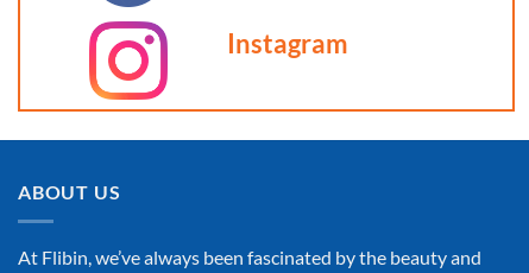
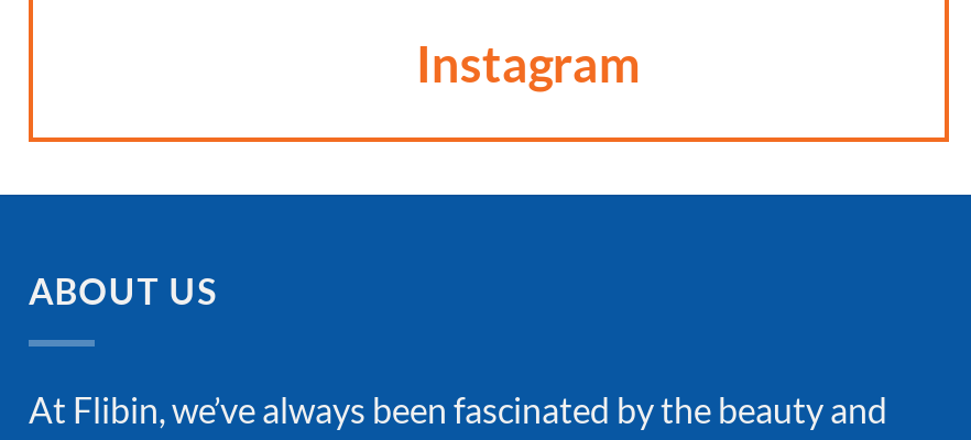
- [image]
